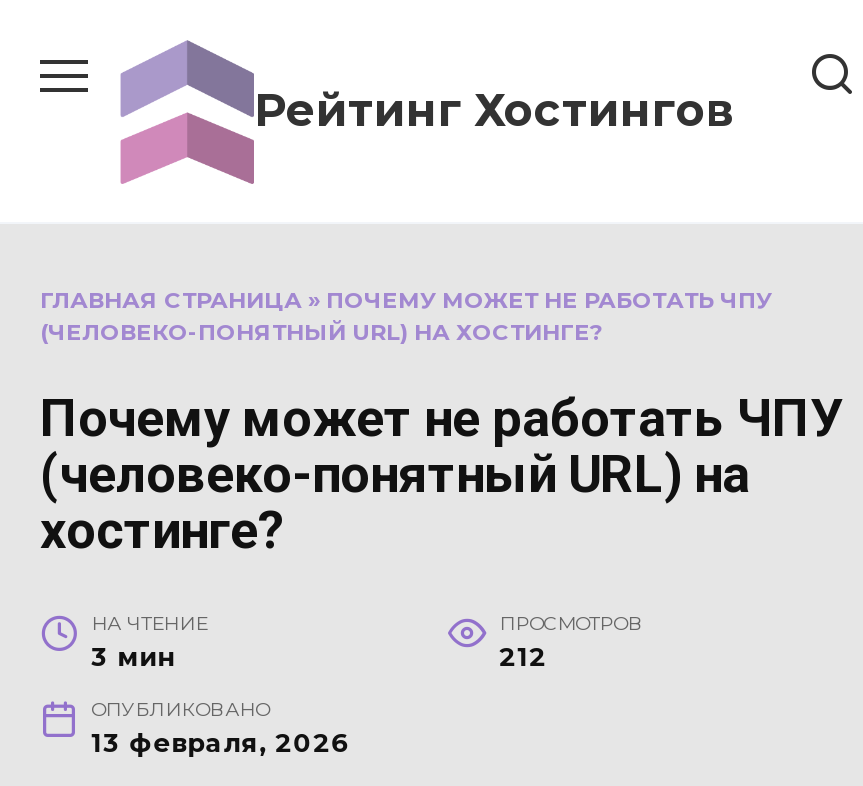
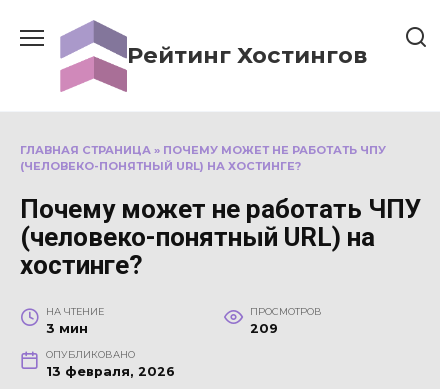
- 212
+ 209
